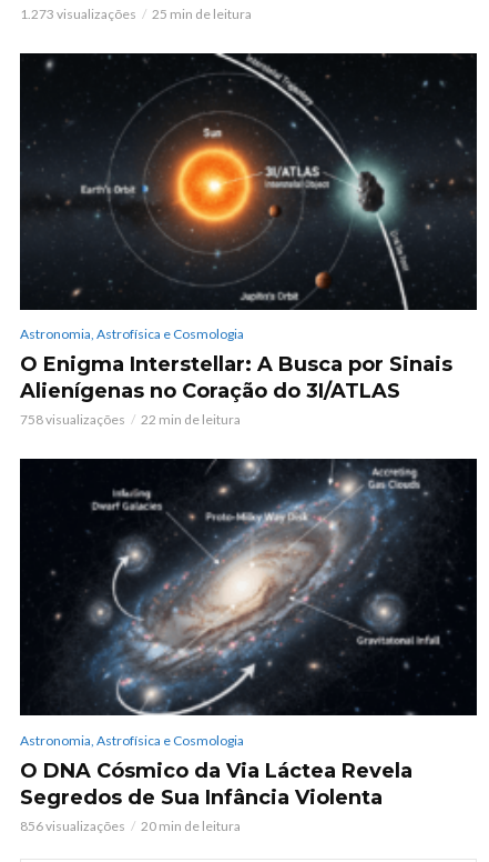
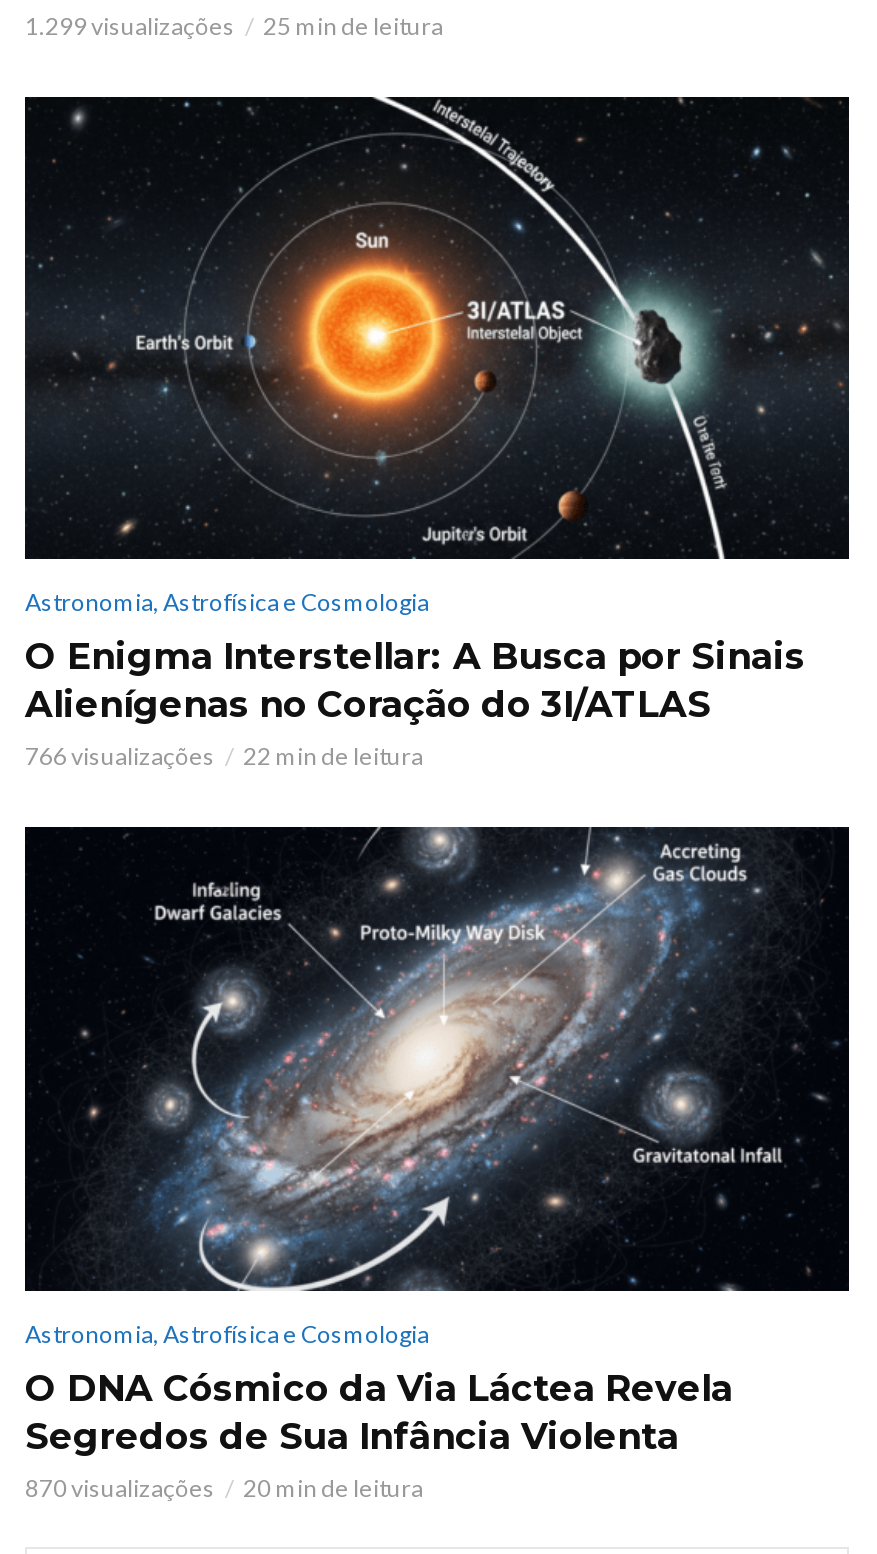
- 1.273 visualizações
+ 1.299 visualizações

- 758 visualizações
+ 766 visualizações

- 856 visualizações
+ 870 visualizações
